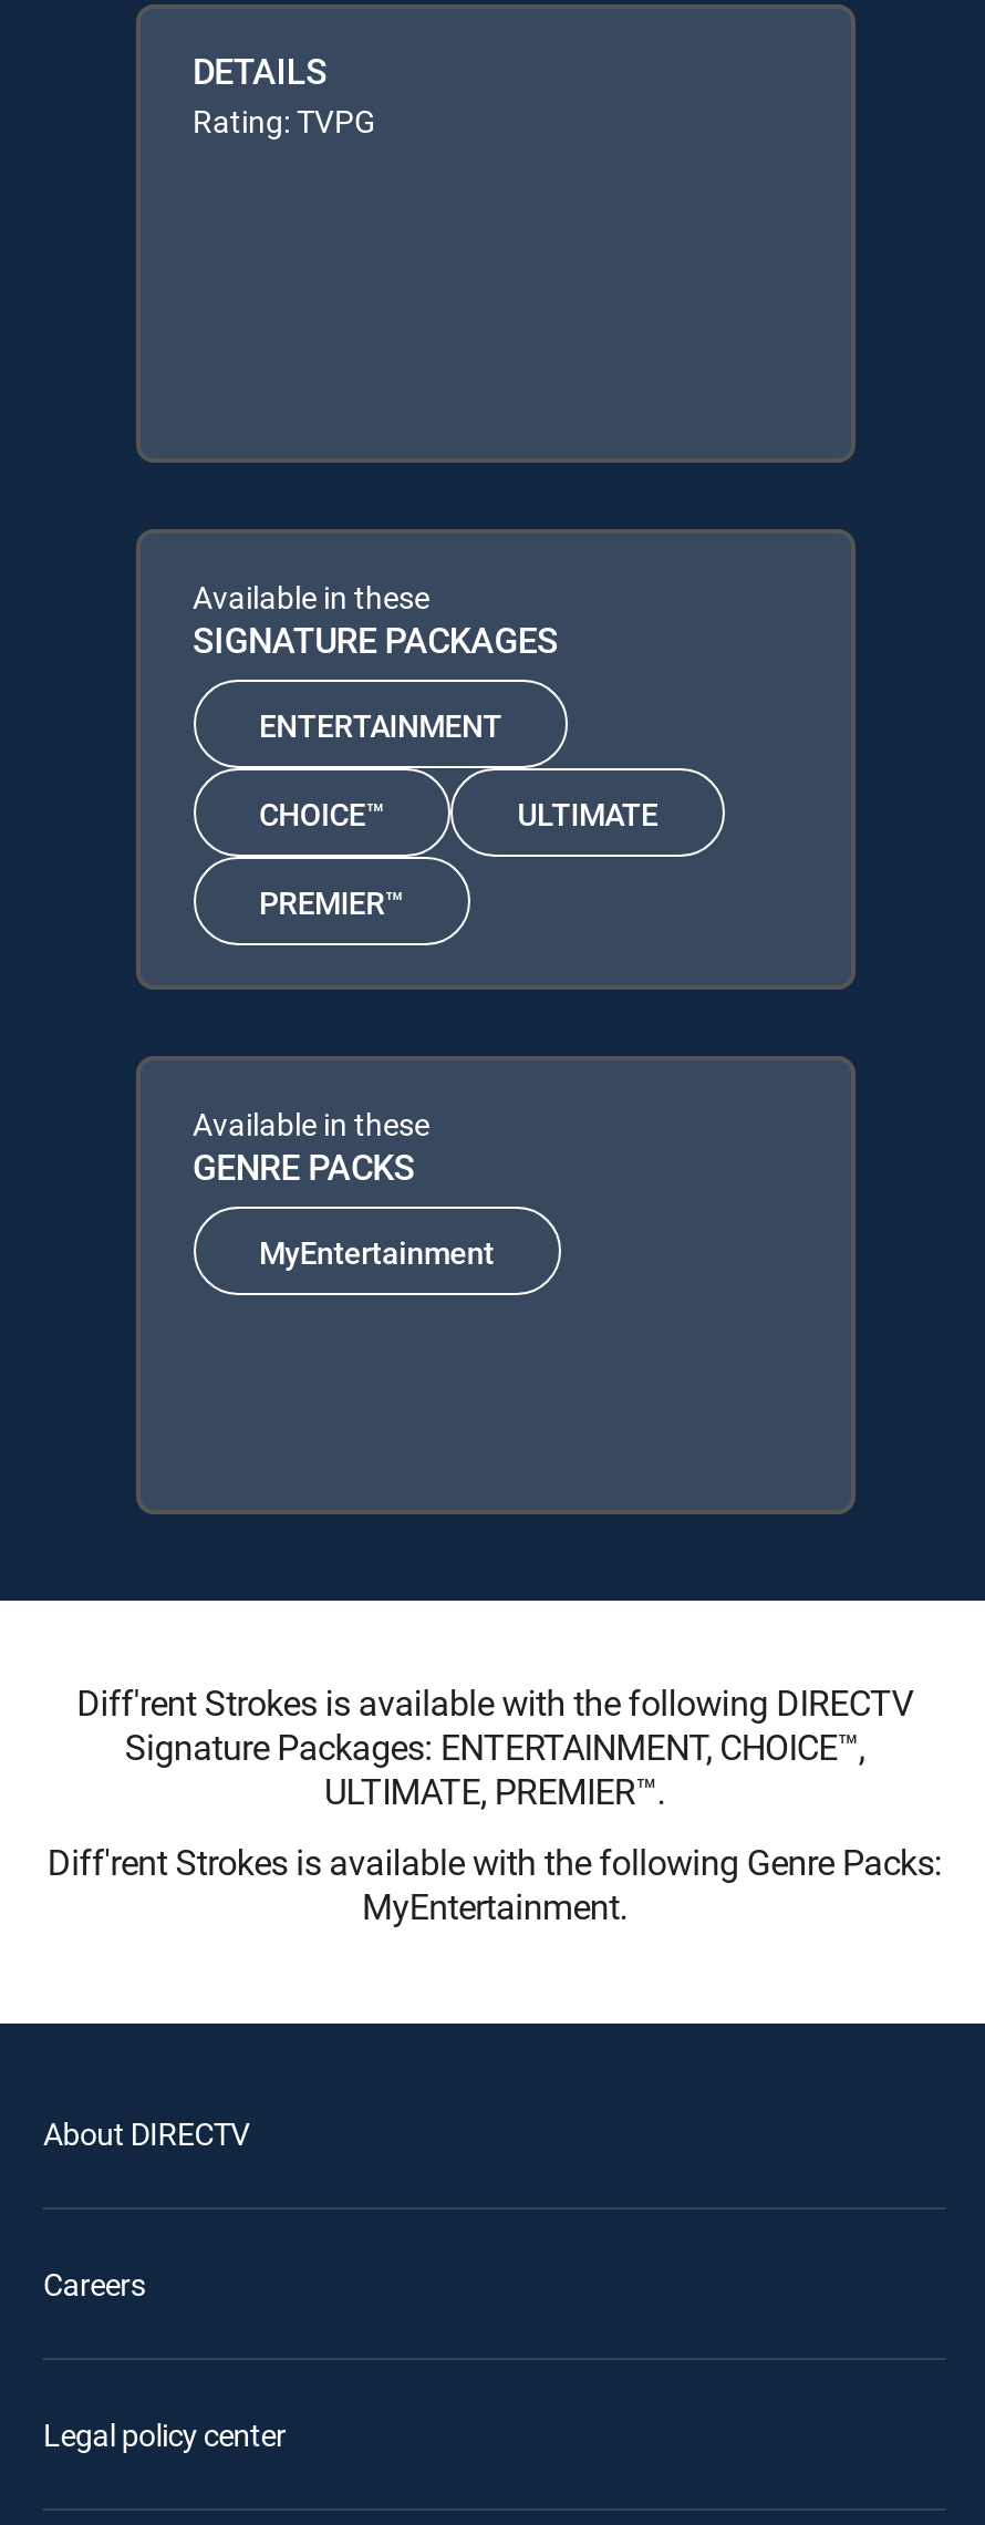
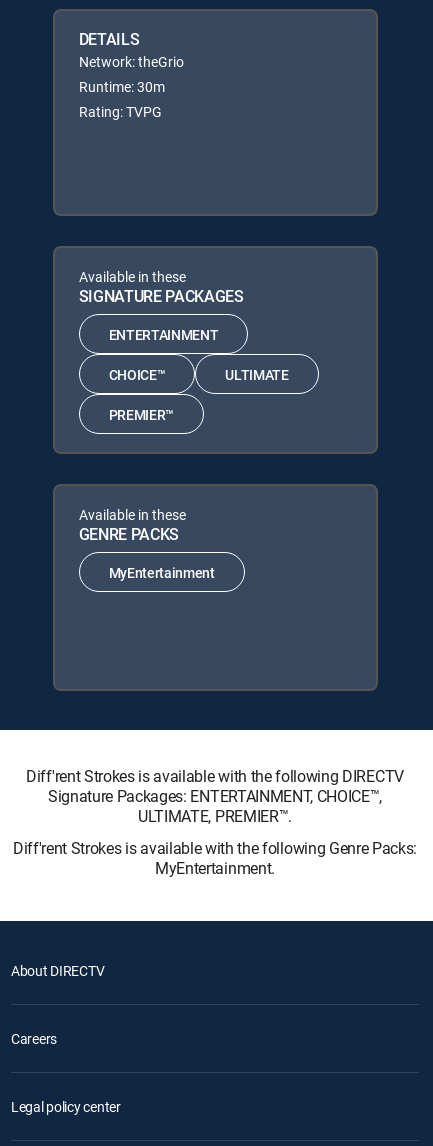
+ Network: theGrio
+ Runtime: 30m

moved down: Rating: TVPG
